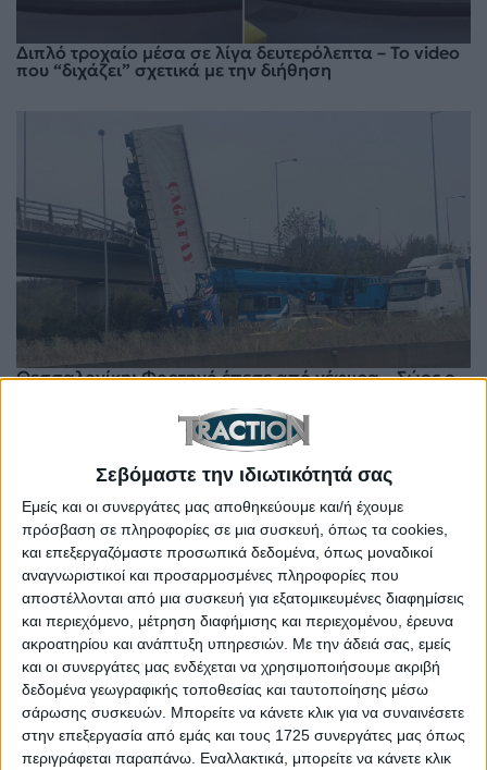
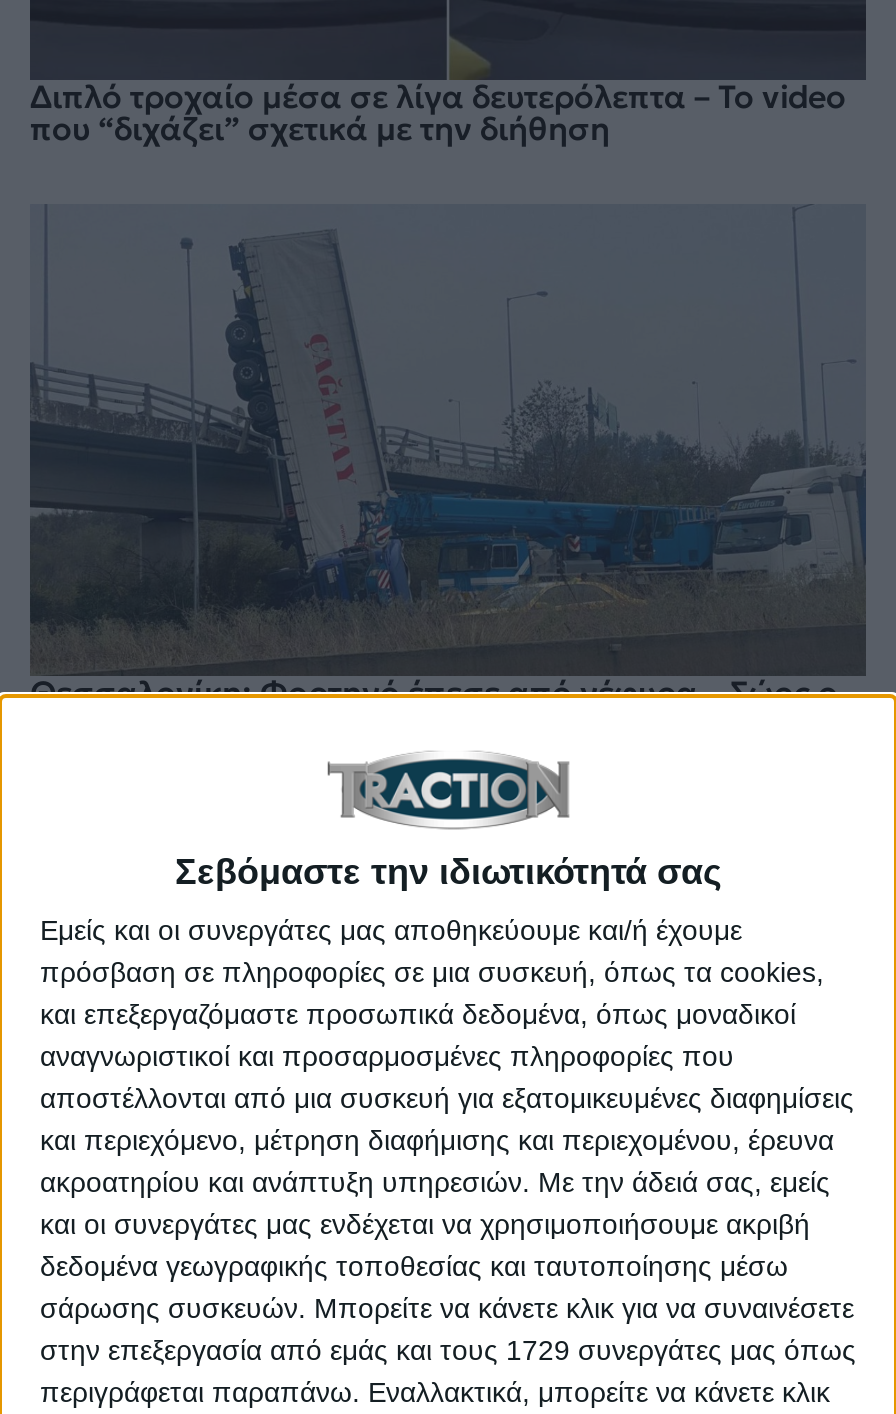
- στην επεξεργασία από εμάς και τους 1725 συνεργάτες μας όπως
+ στην επεξεργασία από εμάς και τους 1729 συνεργάτες μας όπως
